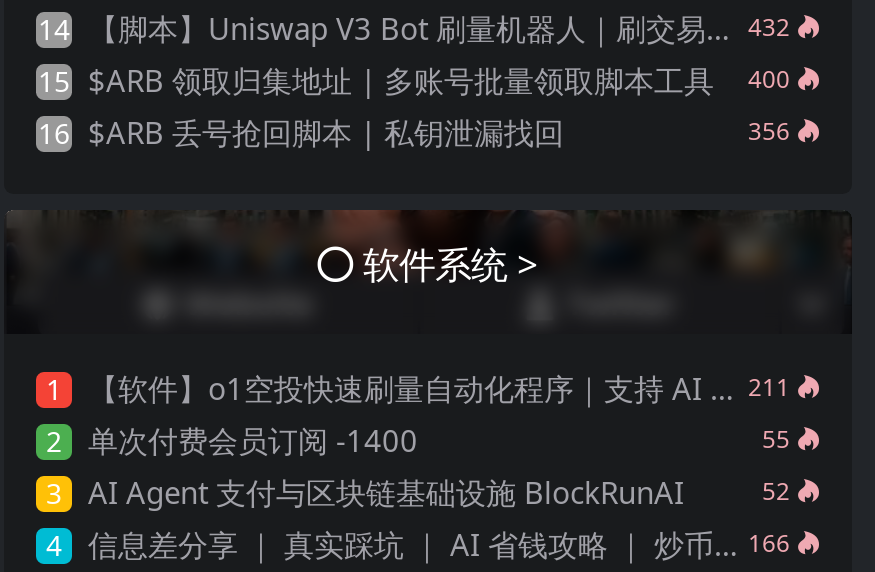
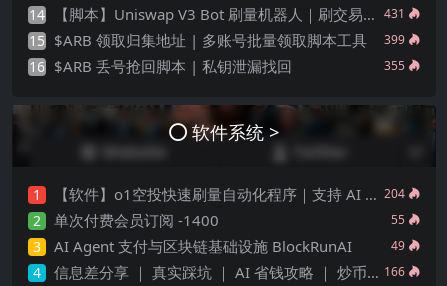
- 432
+ 431

- 400
+ 399

- 356
+ 355

- 211
+ 204

- 52
+ 49
